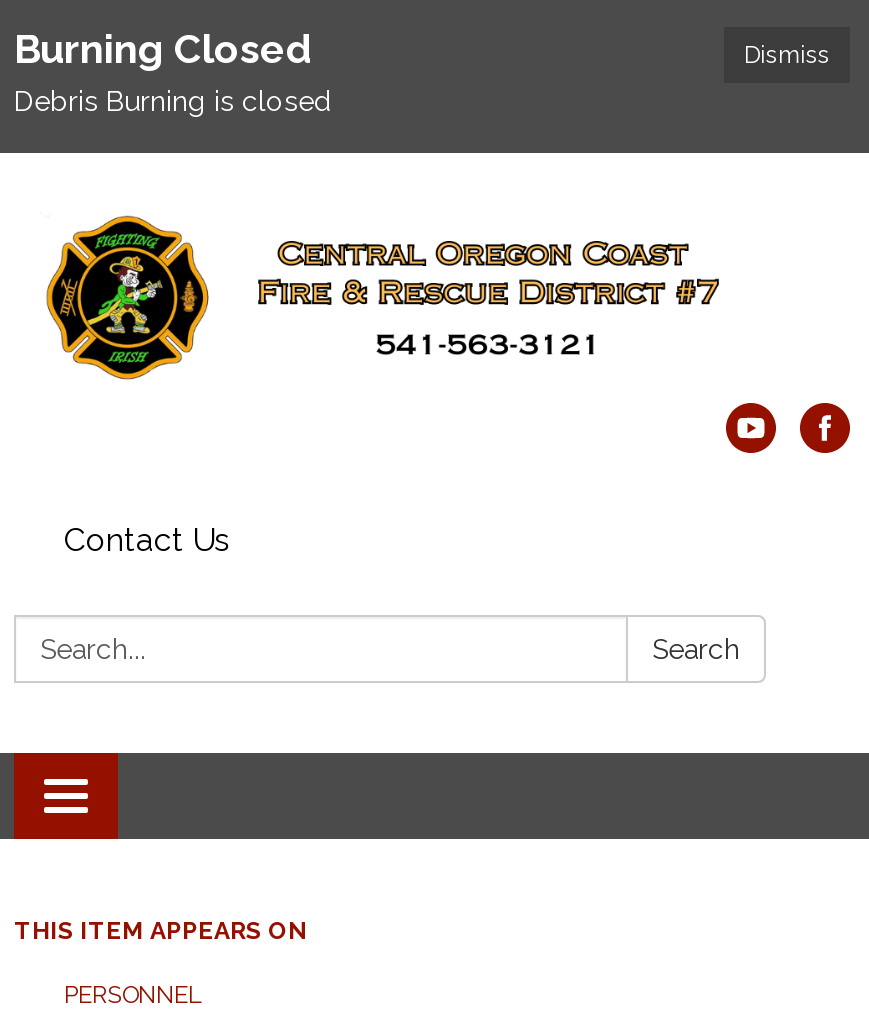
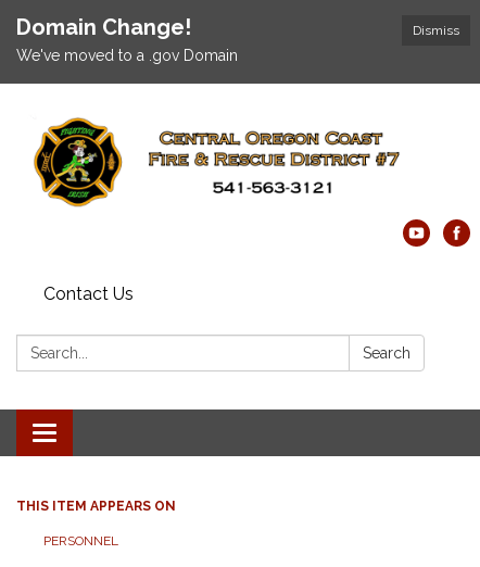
- Burning Closed
- Debris Burning is closed
+ Domain Change!
+ We've moved to a .gov Domain
